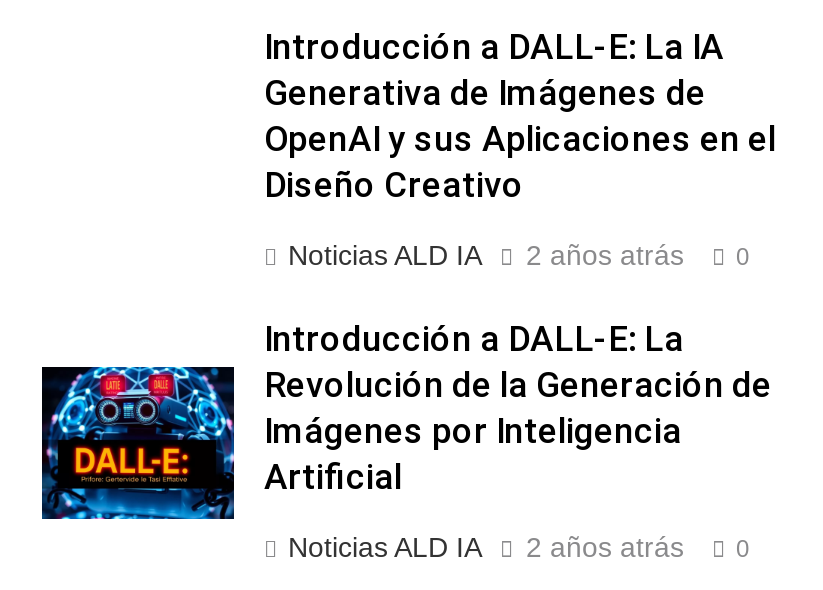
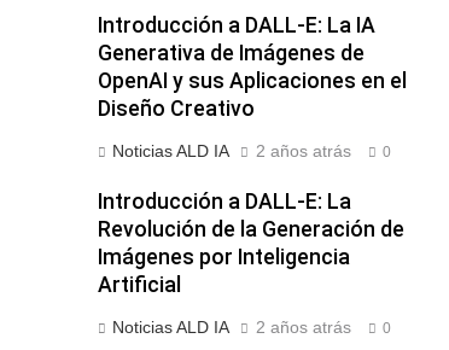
- [image]
